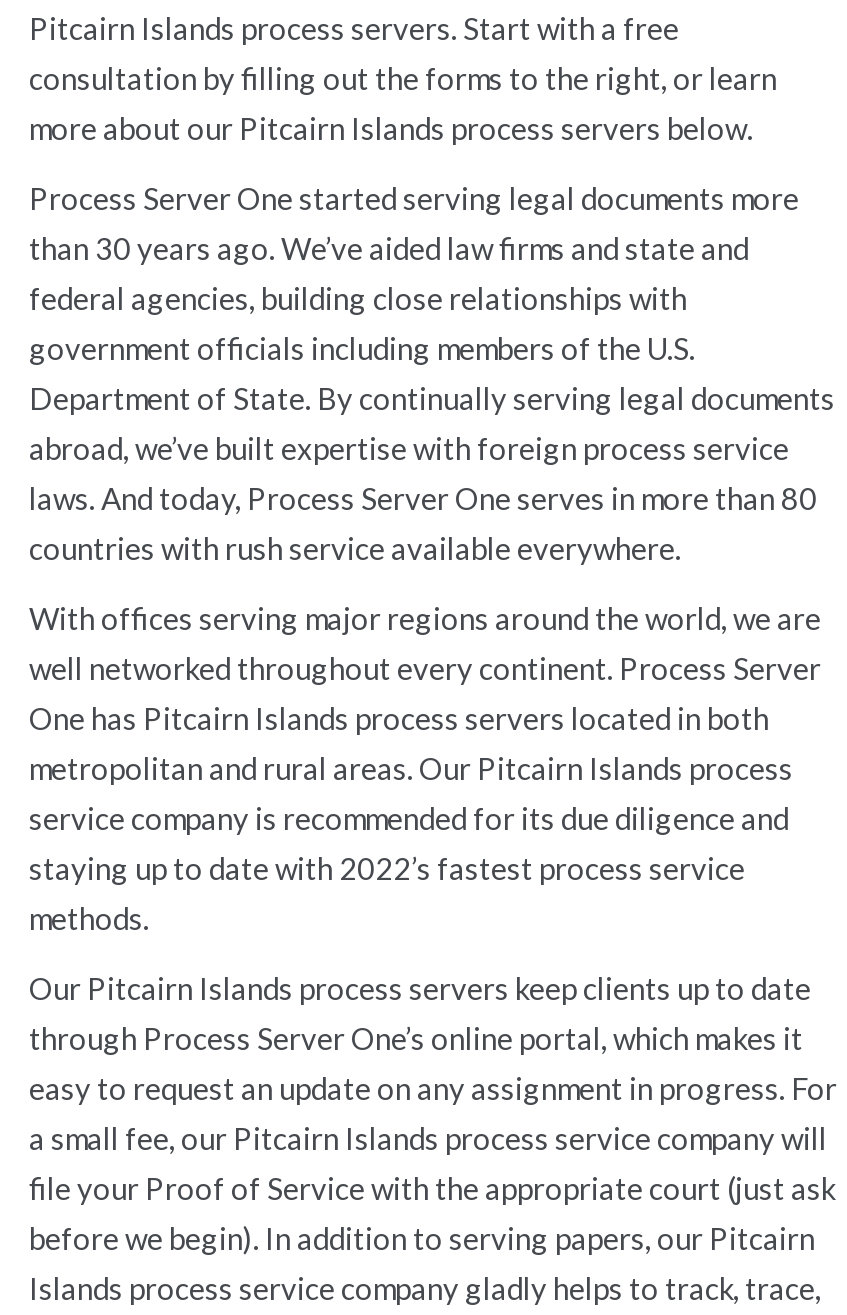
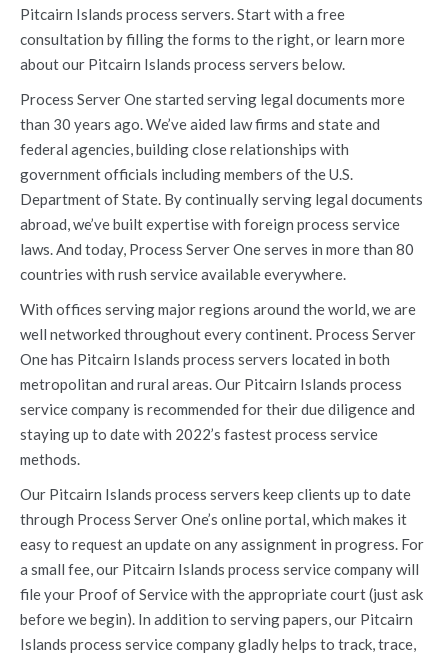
- consultation by filling out the forms to the right, or learn
- more about our Pitcairn Islands process servers below.
+ consultation by filling the forms to the right, or learn more
+ about our Pitcairn Islands process servers below.

- service company is recommended for its due diligence and
+ service company is recommended for their due diligence and
